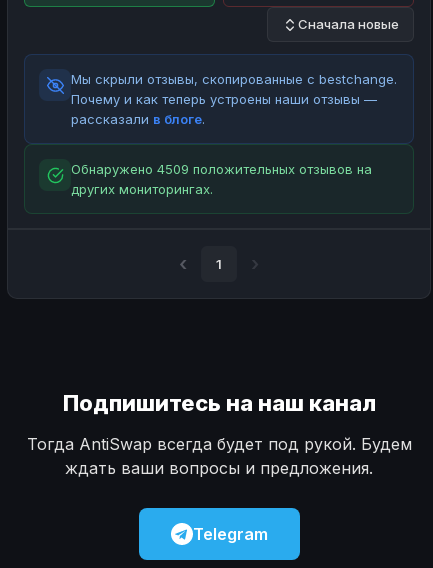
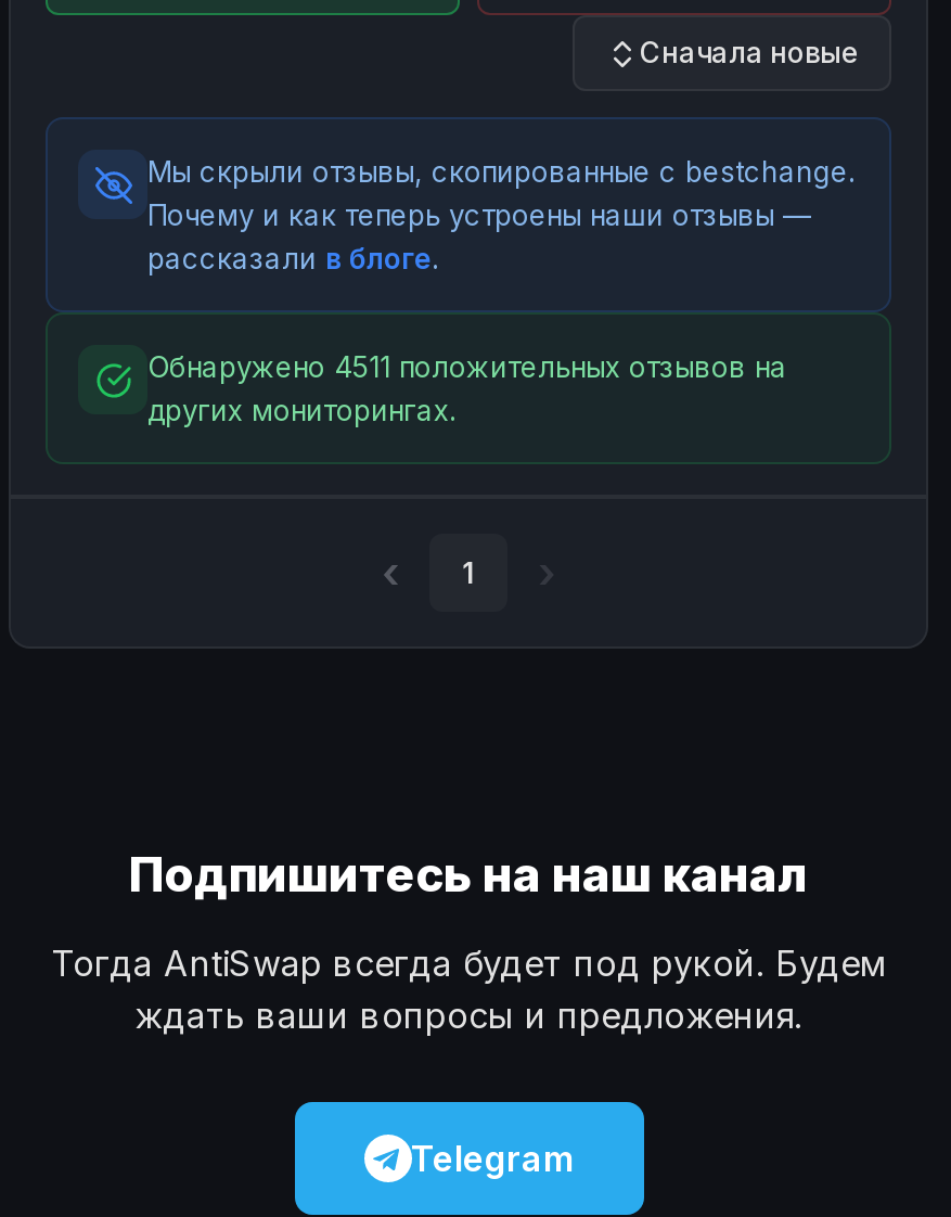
- Обнаружено 4509 положительных отзывов на
+ Обнаружено 4511 положительных отзывов на
